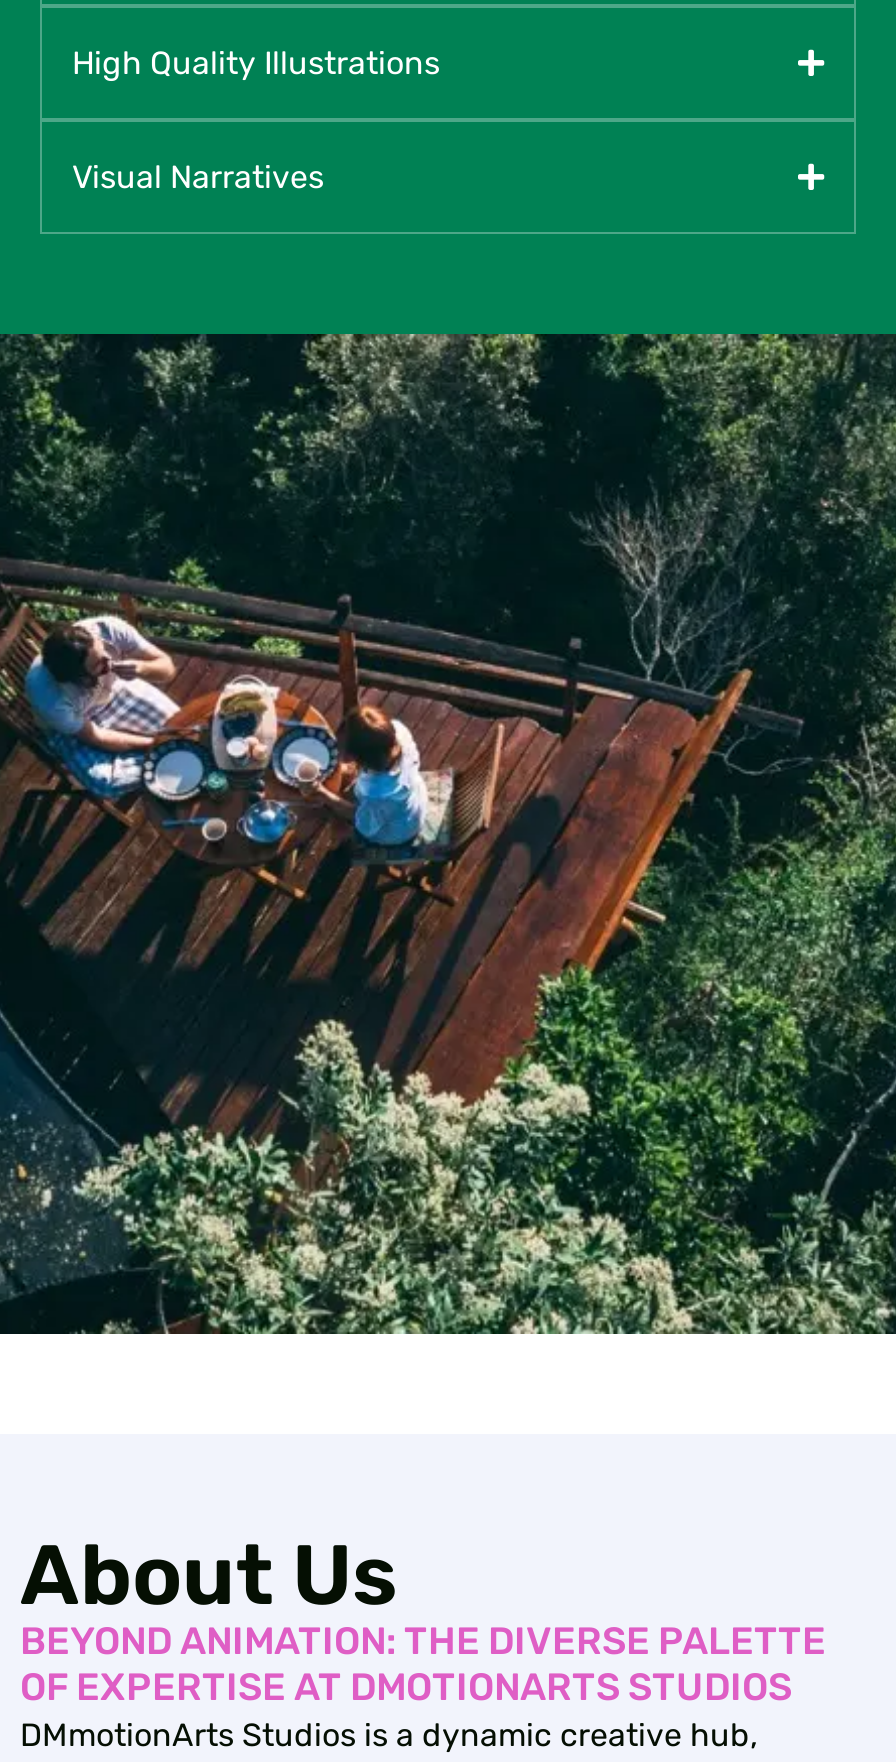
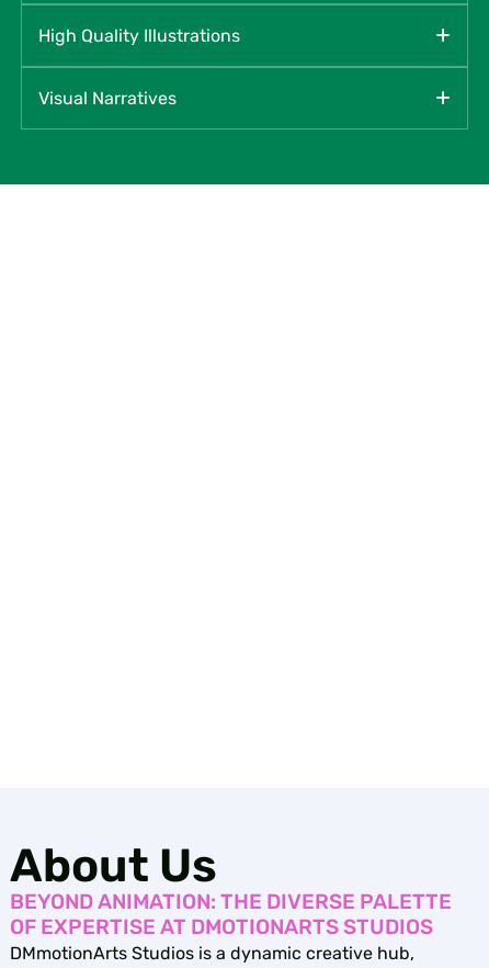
- [image]
